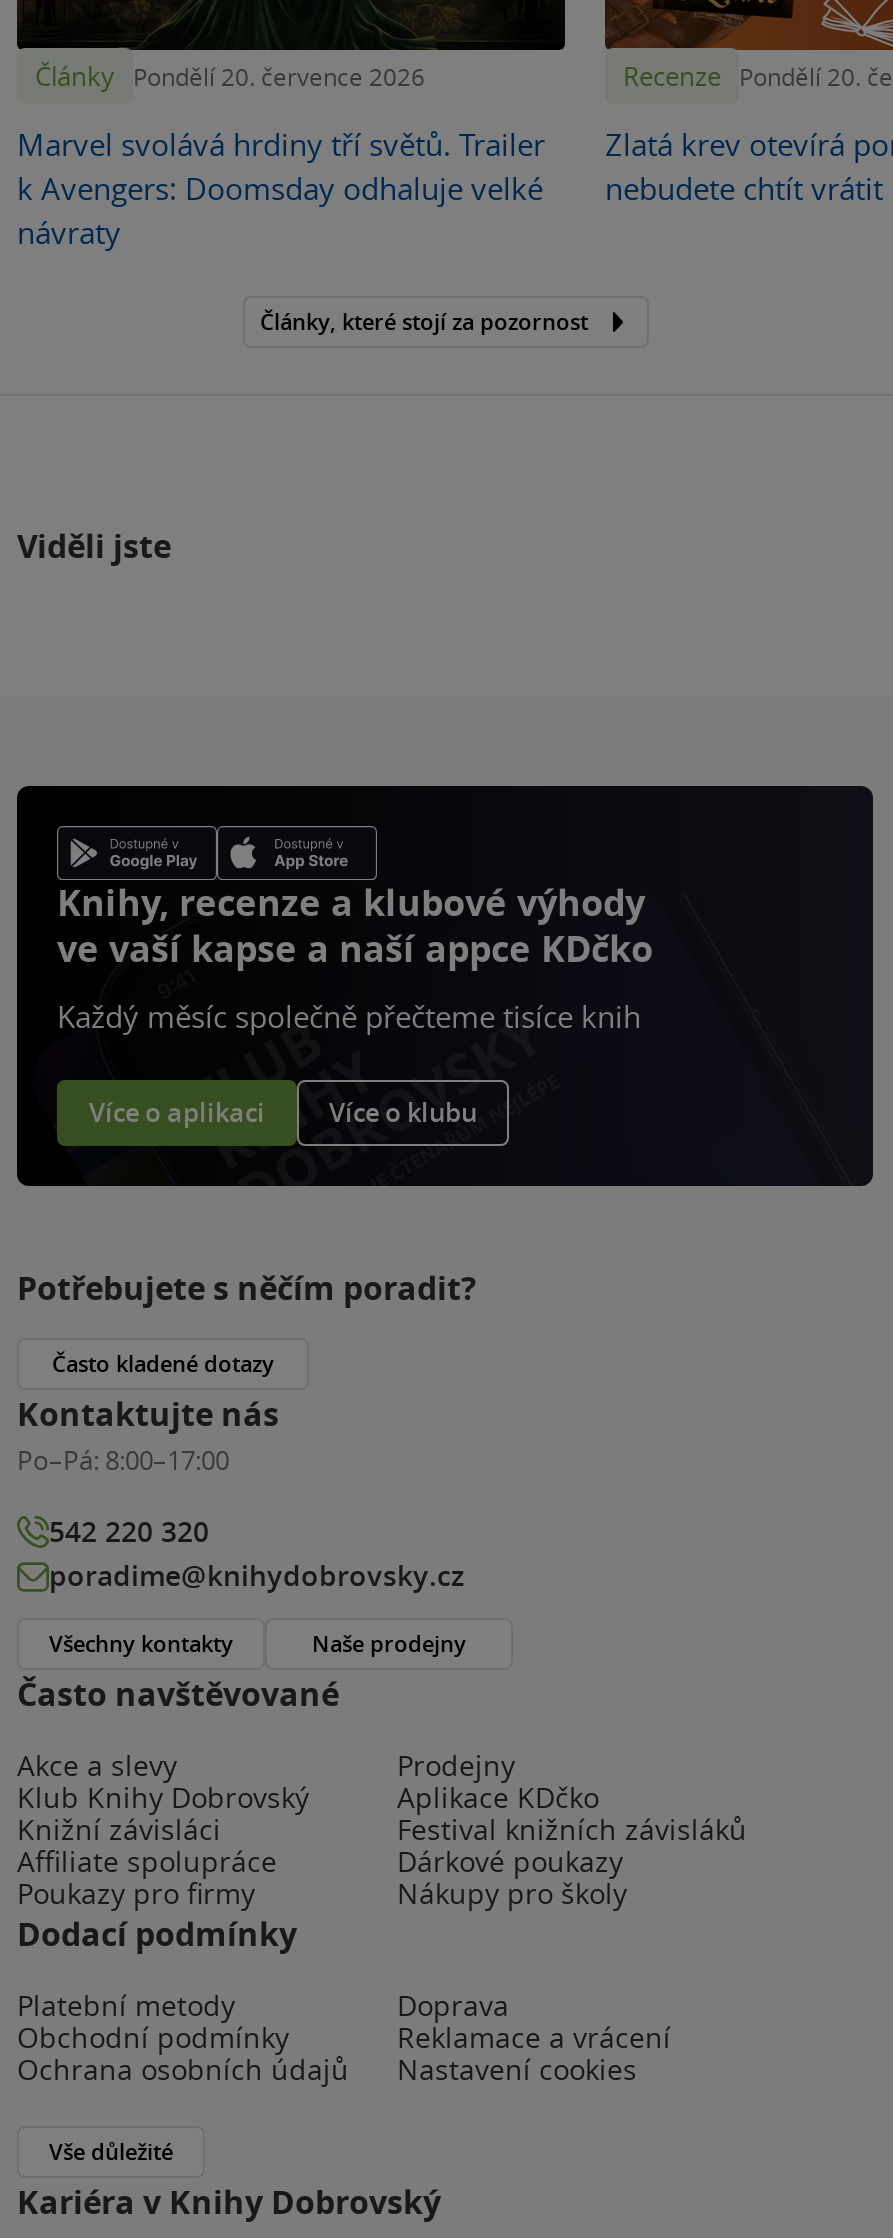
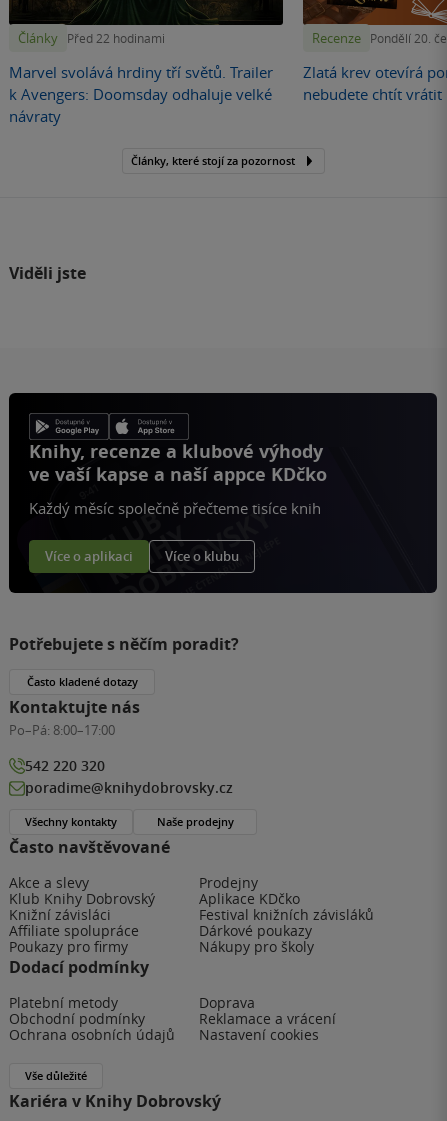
- Články Pondělí 20. července 2026
+ Články Před 22 hodinami
